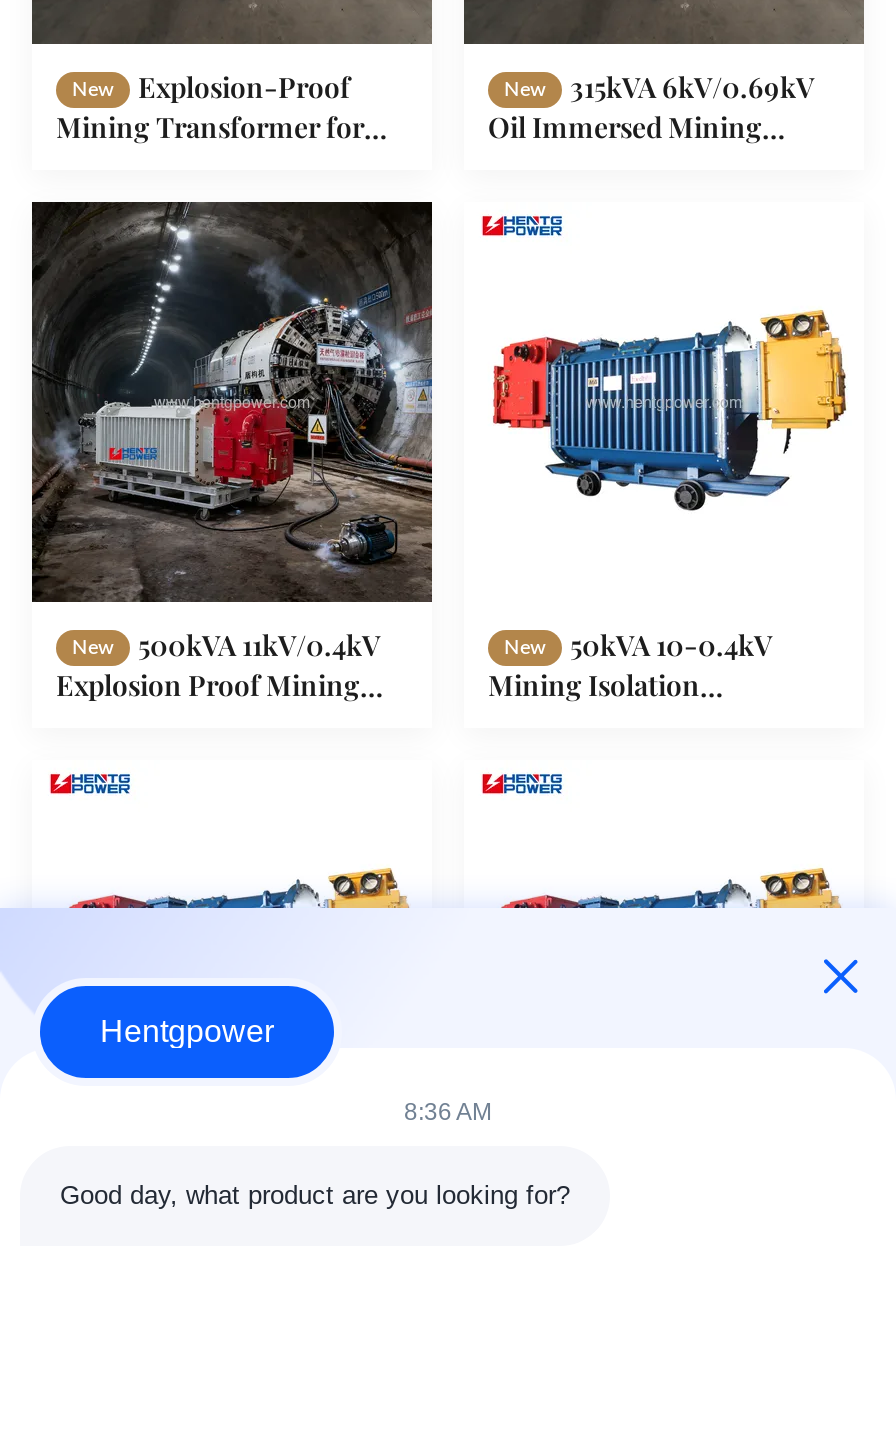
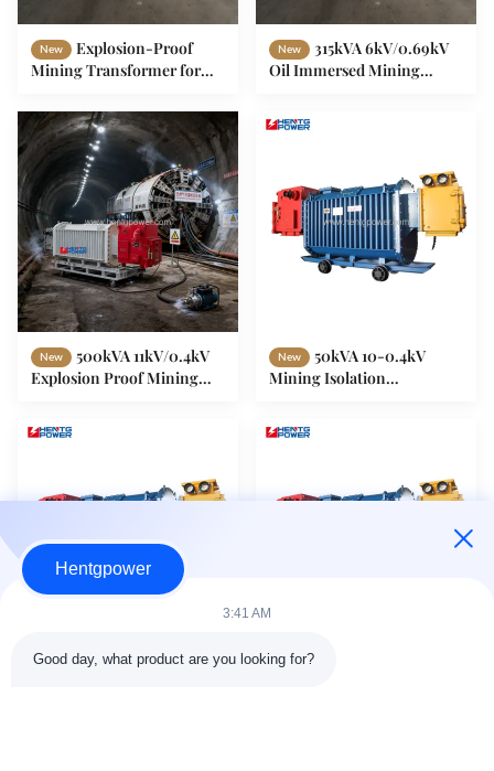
- 8:36 AM
+ 3:41 AM
